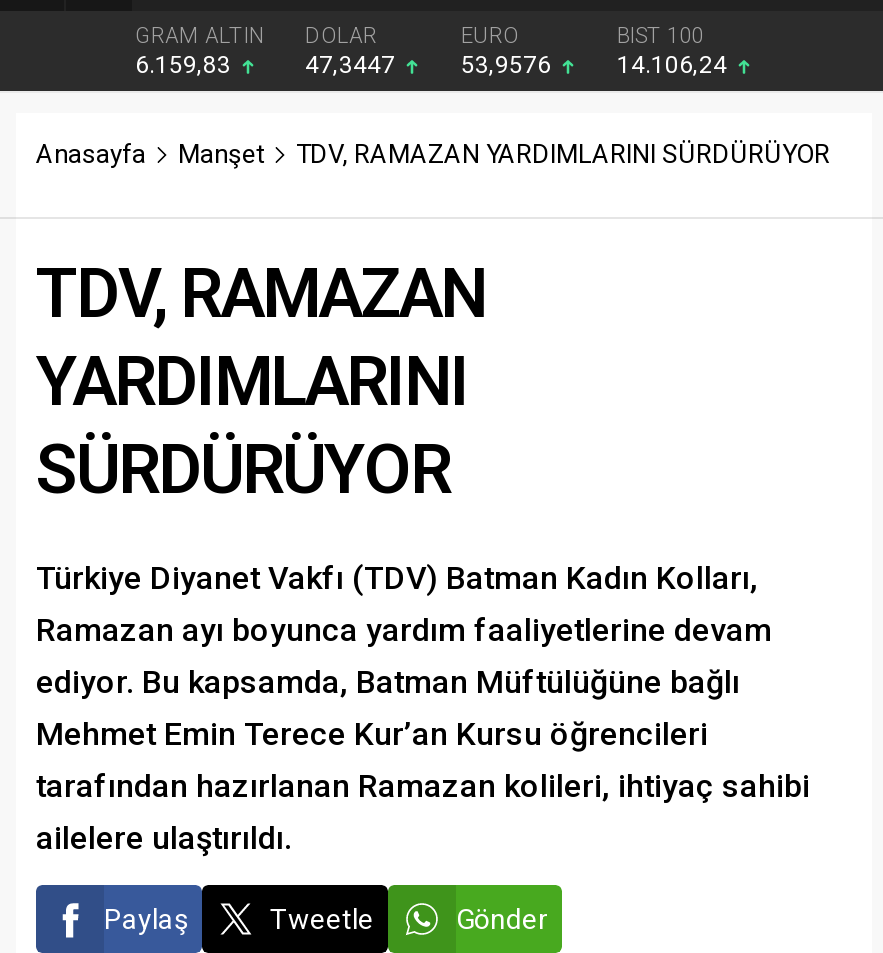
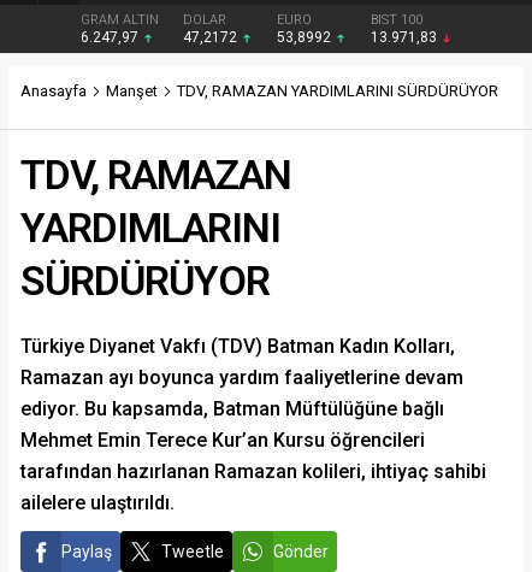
- 6.159,83
+ 6.247,97

- 47,3447
+ 47,2172

- 53,9576
+ 53,8992

- 14.106,24
+ 13.971,83
